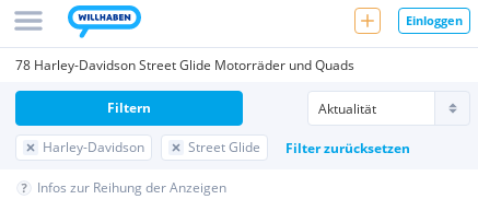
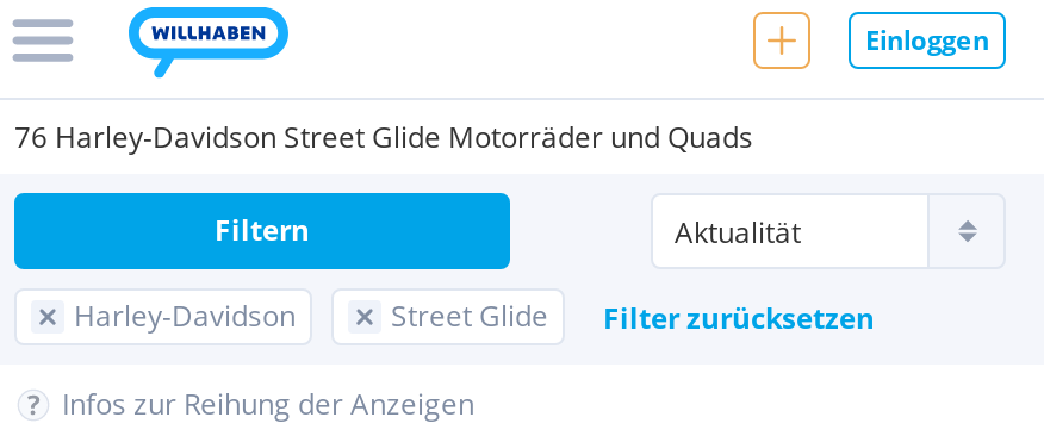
- 78 Harley-Davidson Street Glide Motorräder und Quads
+ 76 Harley-Davidson Street Glide Motorräder und Quads
